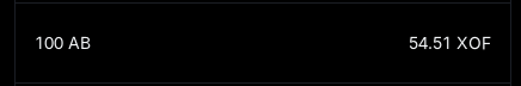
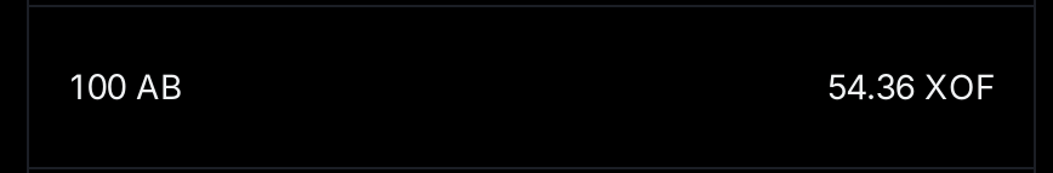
- 54.51 XOF
+ 54.36 XOF
